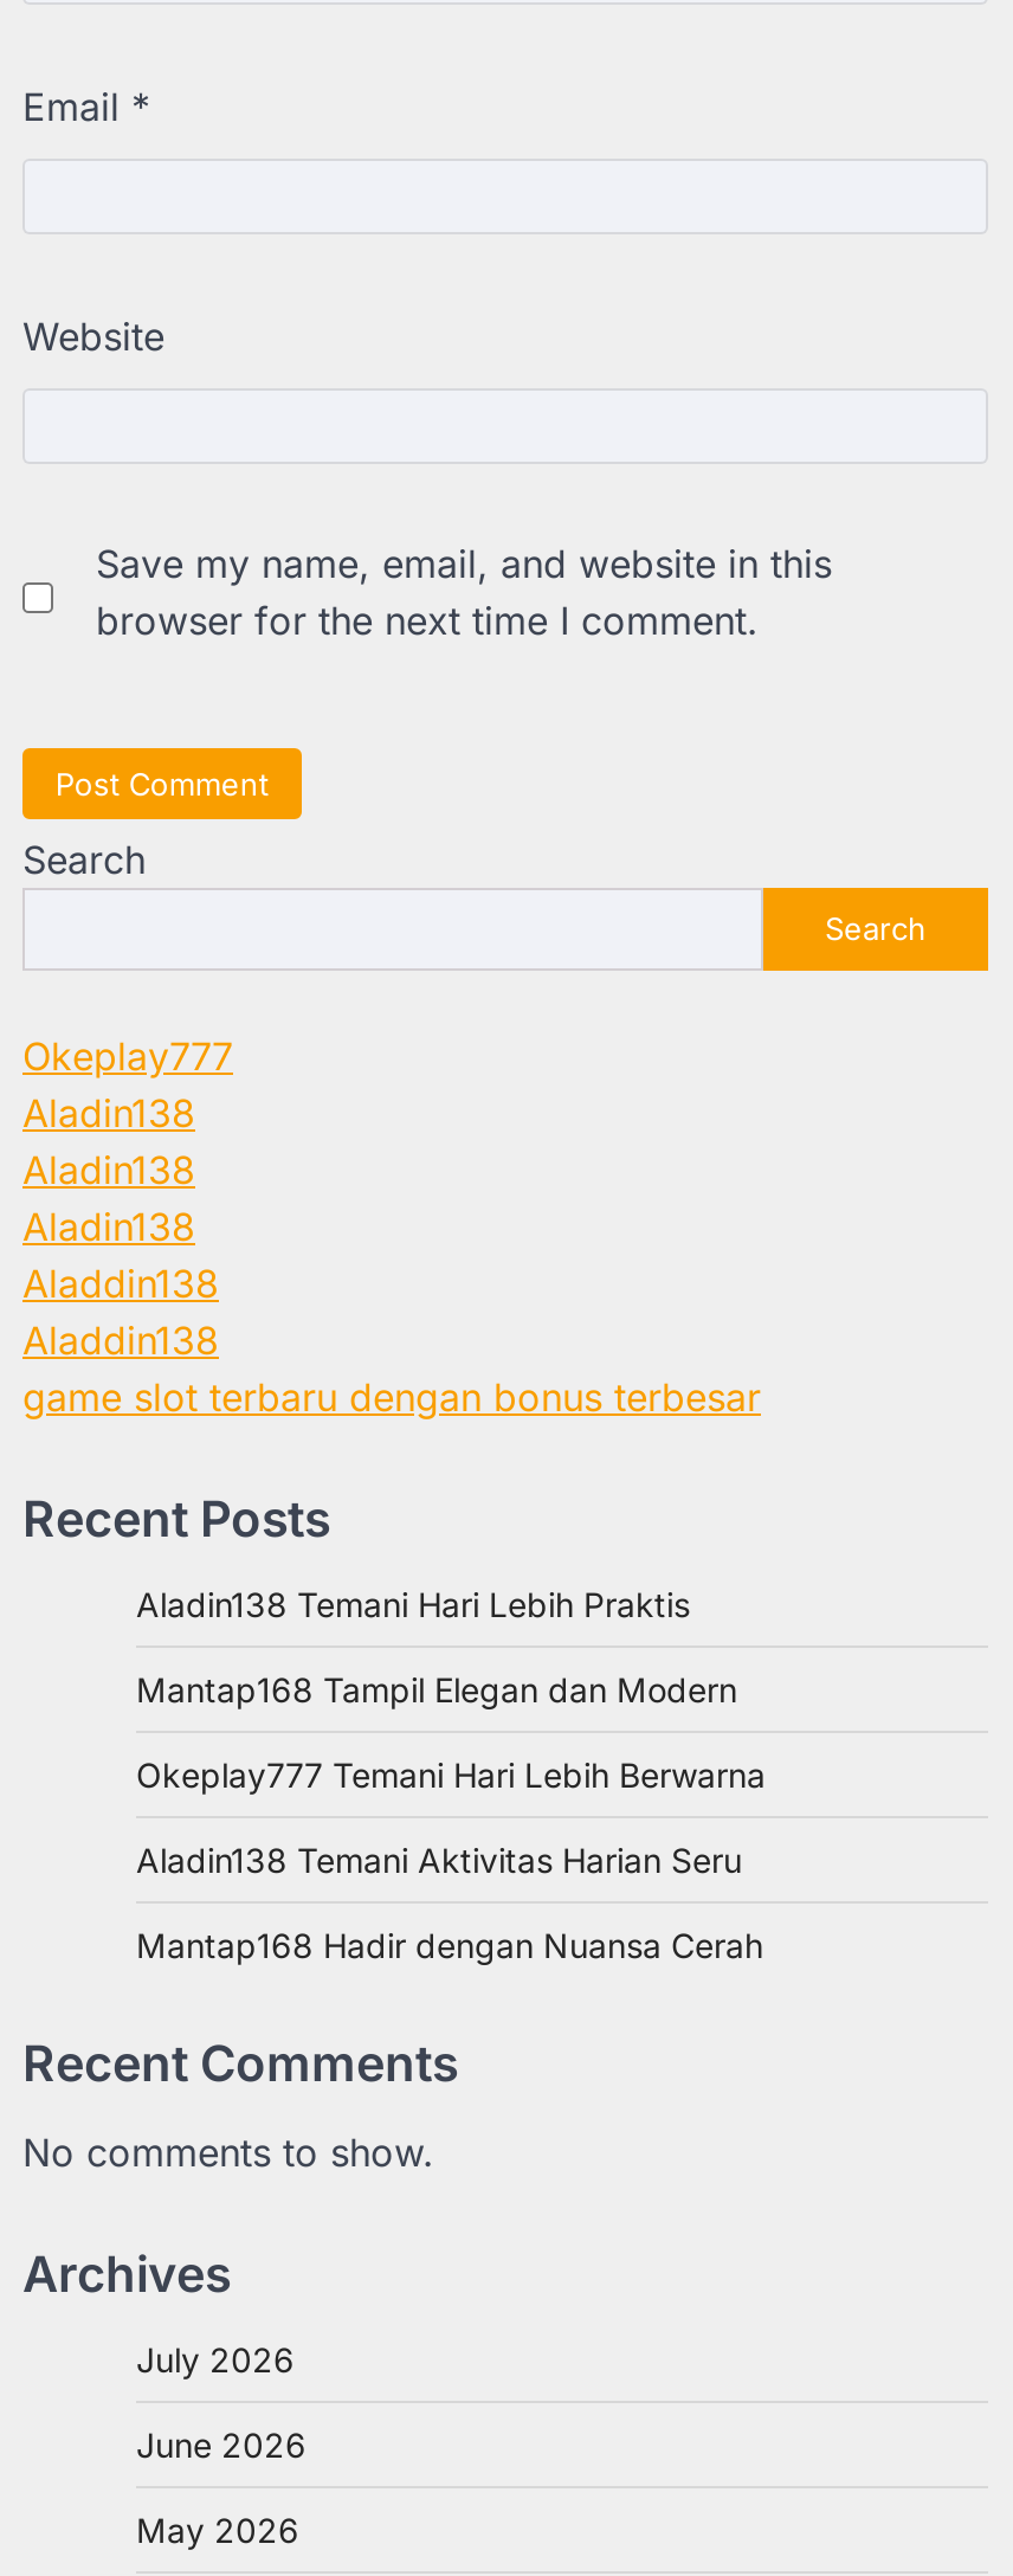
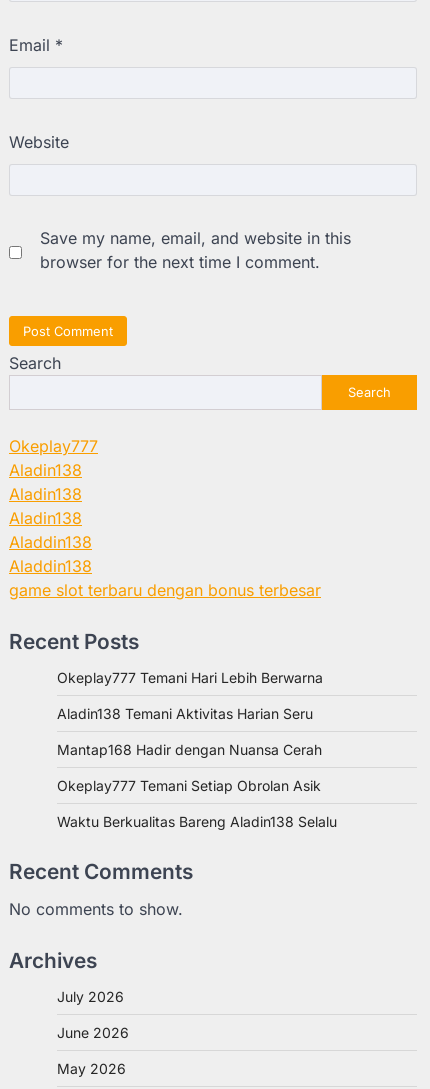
- Aladin138 Temani Hari Lebih Praktis
- Mantap168 Tampil Elegan dan Modern

moved up: Okeplay777 Temani Hari Lebih Berwarna | Aladin138 Temani Aktivitas Harian Seru | Mantap168 Hadir dengan Nuansa Cerah

+ Okeplay777 Temani Setiap Obrolan Asik
+ Waktu Berkualitas Bareng Aladin138 Selalu
